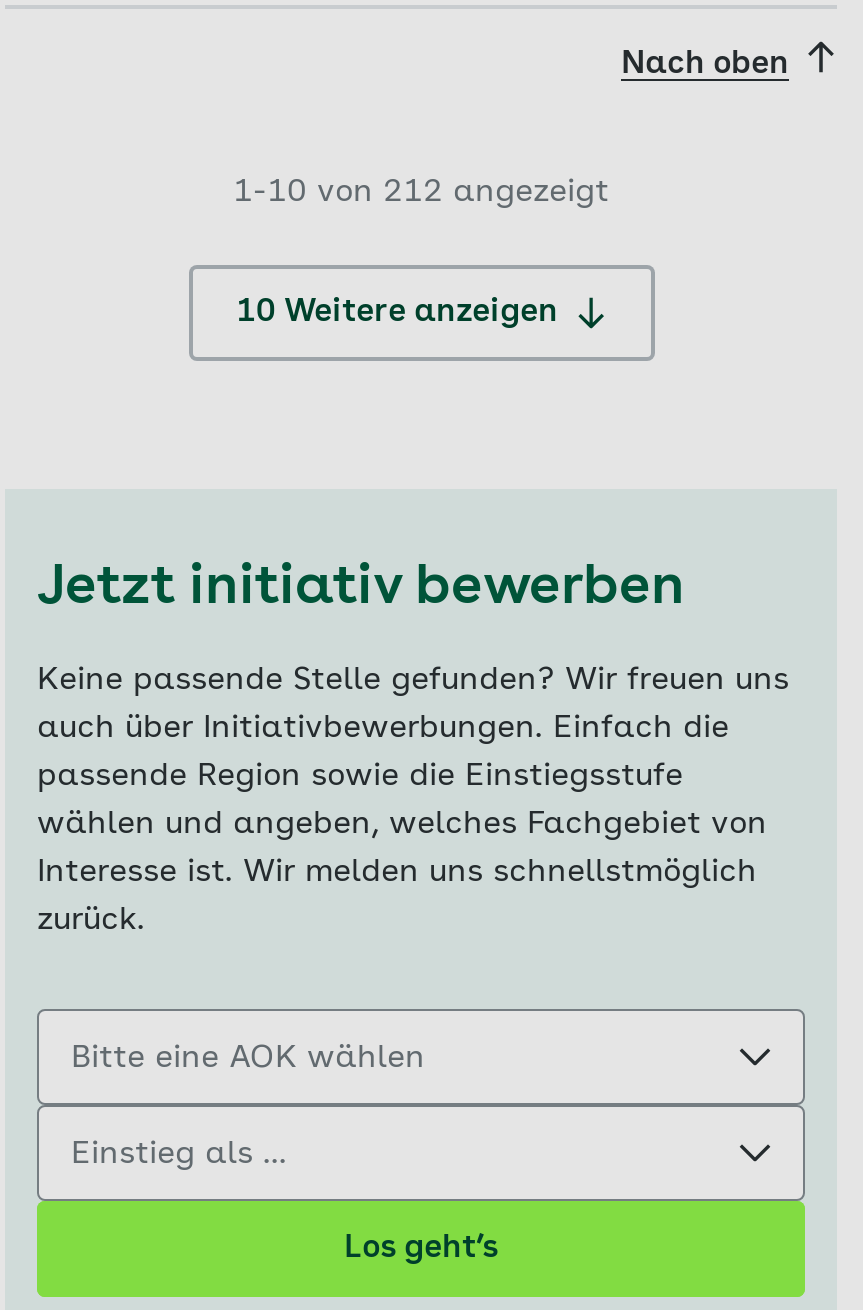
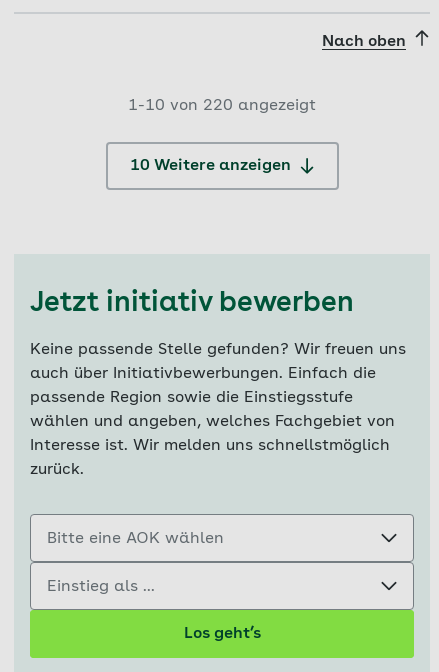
- 1-10 von 212 angezeigt
+ 1-10 von 220 angezeigt
